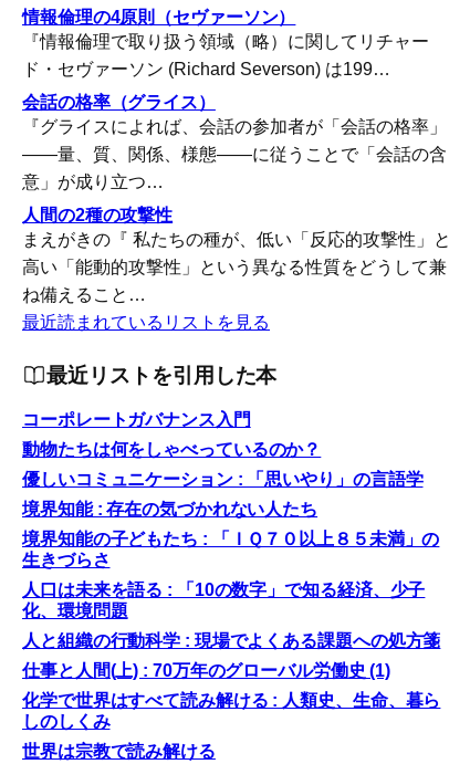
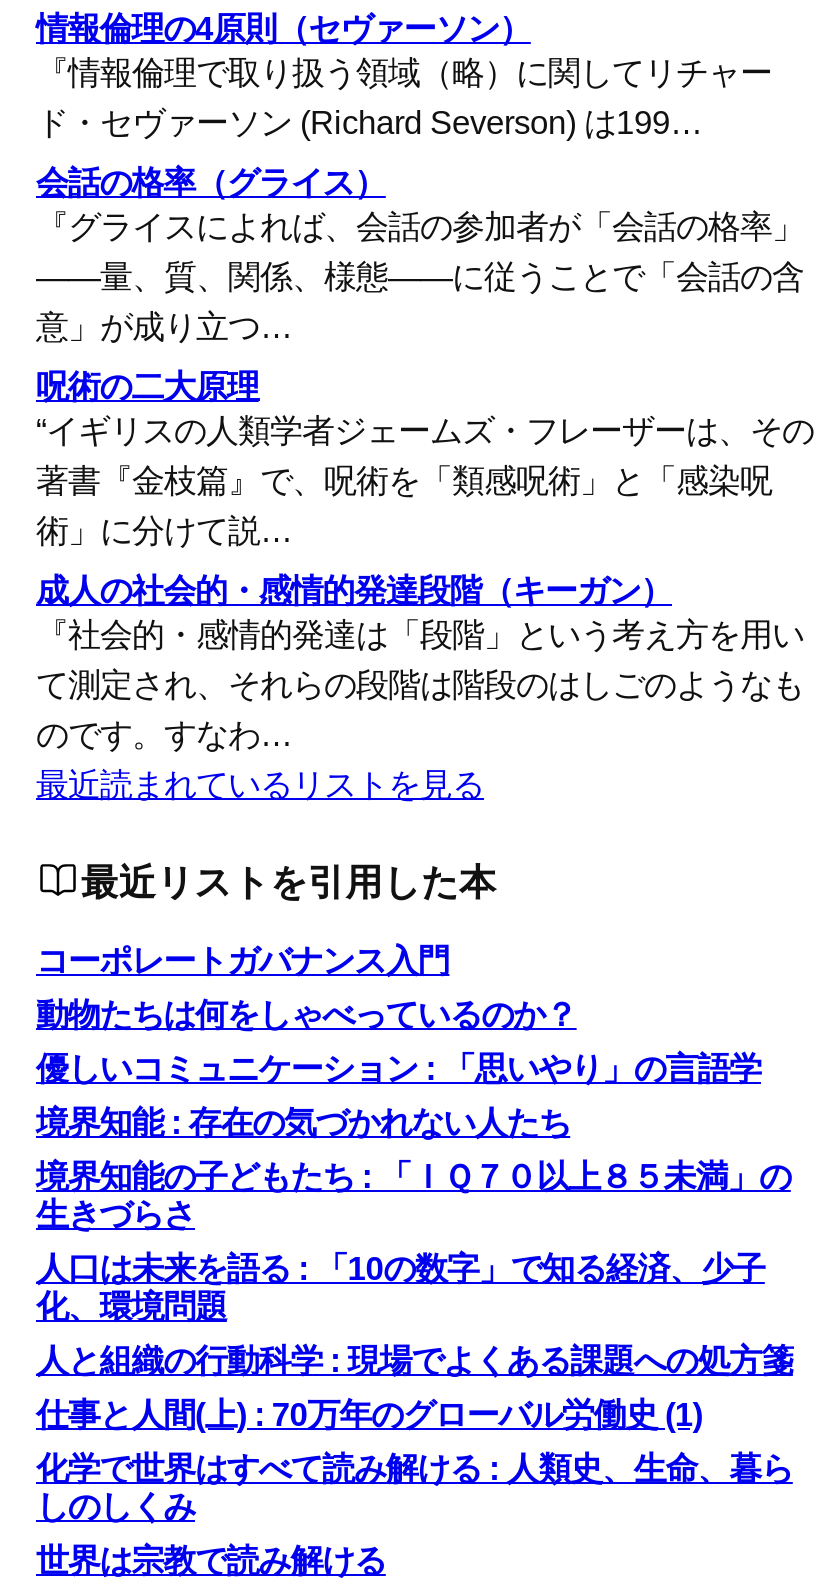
- 人間の2種の攻撃性
- まえがきの『 私たちの種が、低い「反応的攻撃性」と
- 高い「能動的攻撃性」という異なる性質をどうして兼
- ね備えること…
+ 呪術の二大原理
+ “イギリスの人類学者ジェームズ・フレーザーは、その
+ 著書『金枝篇』で、呪術を「類感呪術」と「感染呪
+ 術」に分けて説…
+ 成人の社会的・感情的発達段階（キーガン）
+ 『社会的・感情的発達は「段階」という考え方を用い
+ て測定され、それらの段階は階段のはしごのようなも
+ のです。すなわ…
